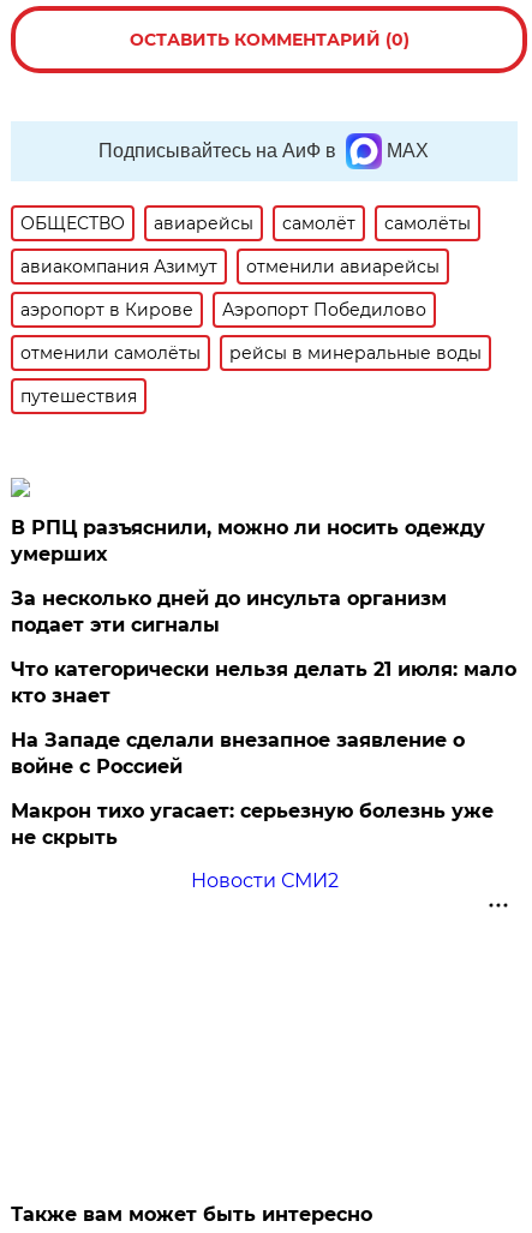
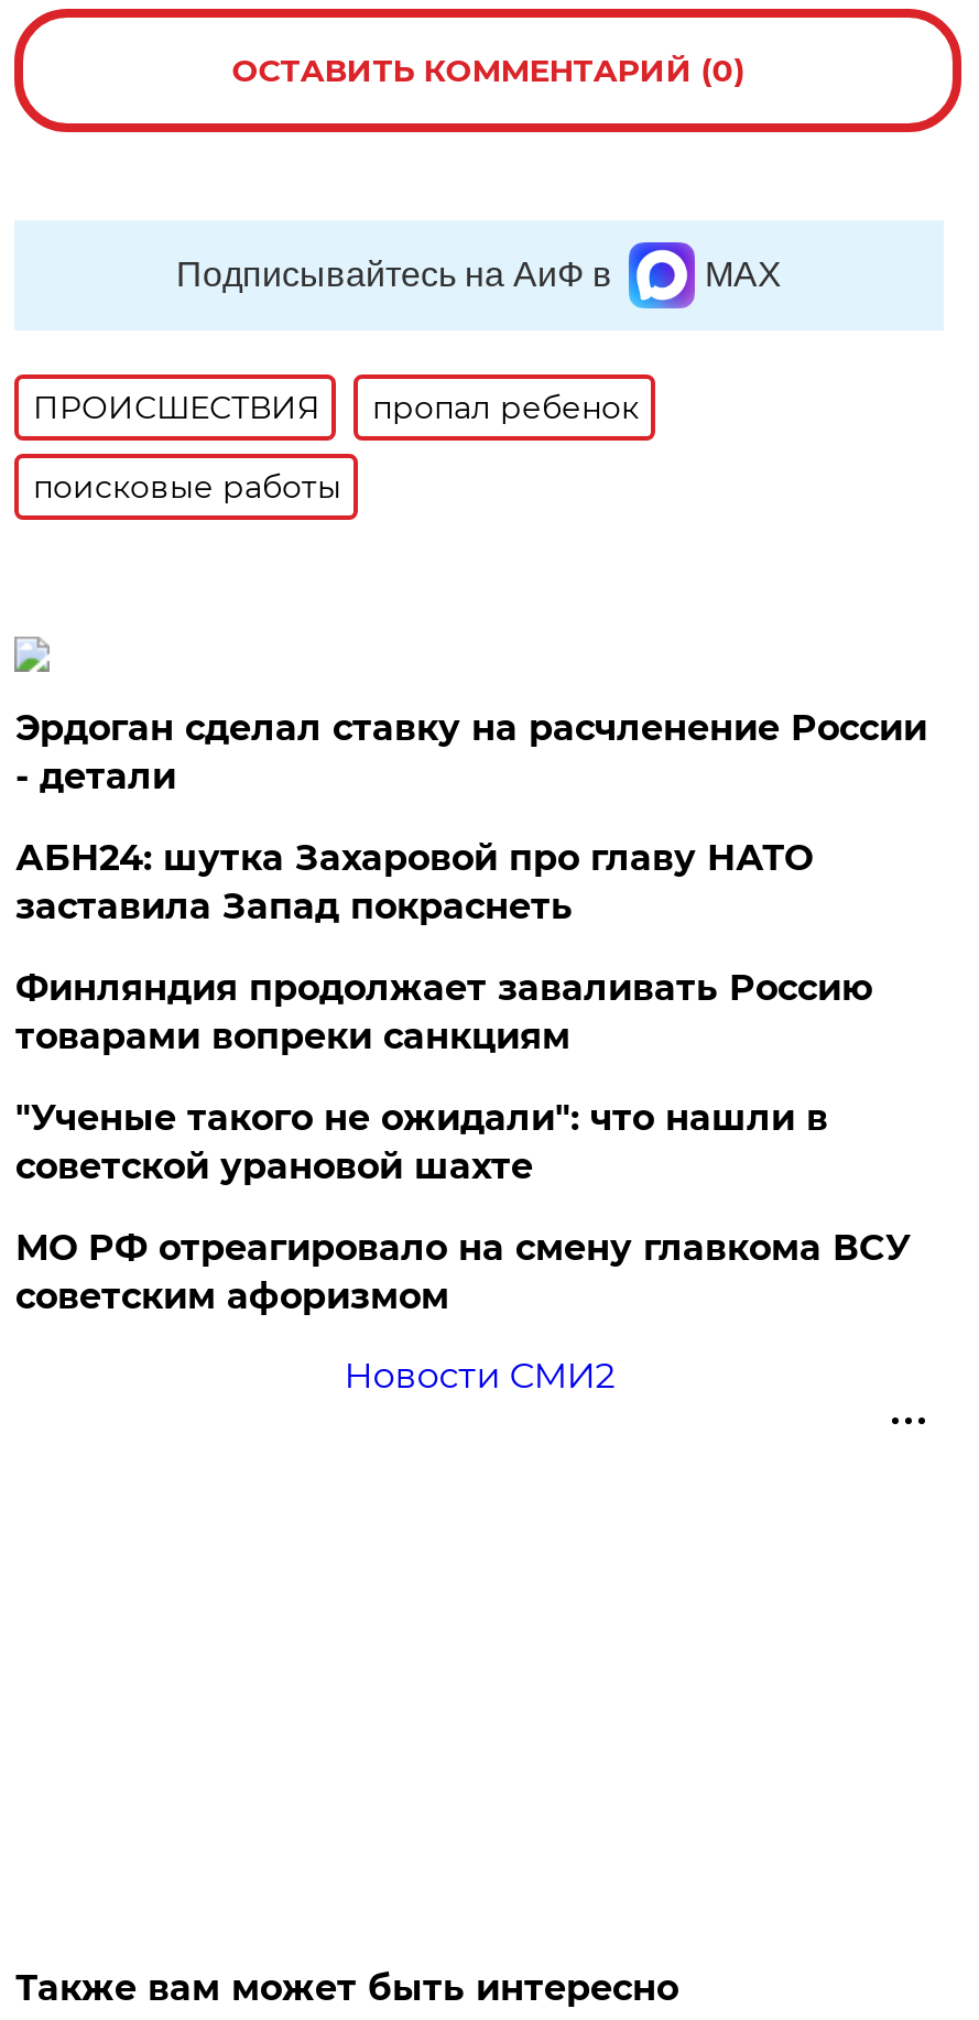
- ОБЩЕСТВО
- авиарейсы
- самолёт
- самолёты
- авиакомпания Азимут
- отменили авиарейсы
- аэропорт в Кирове
- Аэропорт Победилово
- отменили самолёты
- рейсы в минеральные воды
- путешествия
+ ПРОИСШЕСТВИЯ
+ пропал ребенок
+ поисковые работы

- В РПЦ разъяснили, можно ли носить одежду
- умерших
- За несколько дней до инсульта организм
- подает эти сигналы
- Что категорически нельзя делать 21 июля: мало
- кто знает
- На Западе сделали внезапное заявление о
- войне с Россией
- Макрон тихо угасает: серьезную болезнь уже
- не скрыть
+ Эрдоган сделал ставку на расчленение России
+ - детали
+ АБН24: шутка Захаровой про главу НАТО
+ заставила Запад покраснеть
+ Финляндия продолжает заваливать Россию
+ товарами вопреки санкциям
+ "Ученые такого не ожидали": что нашли в
+ советской урановой шахте
+ МО РФ отреагировало на смену главкома ВСУ
+ советским афоризмом
